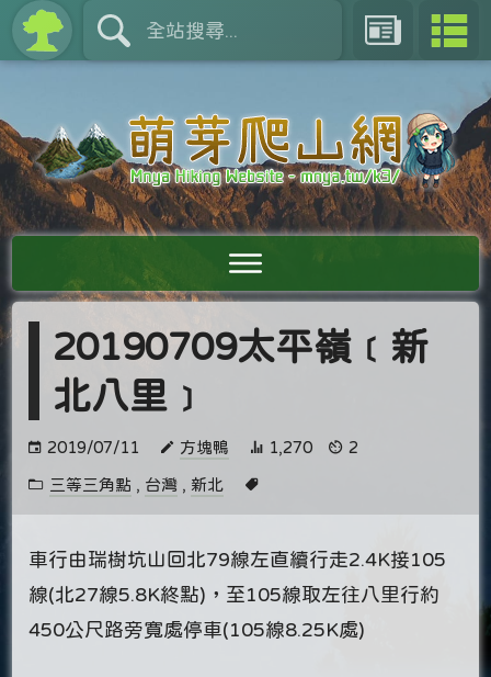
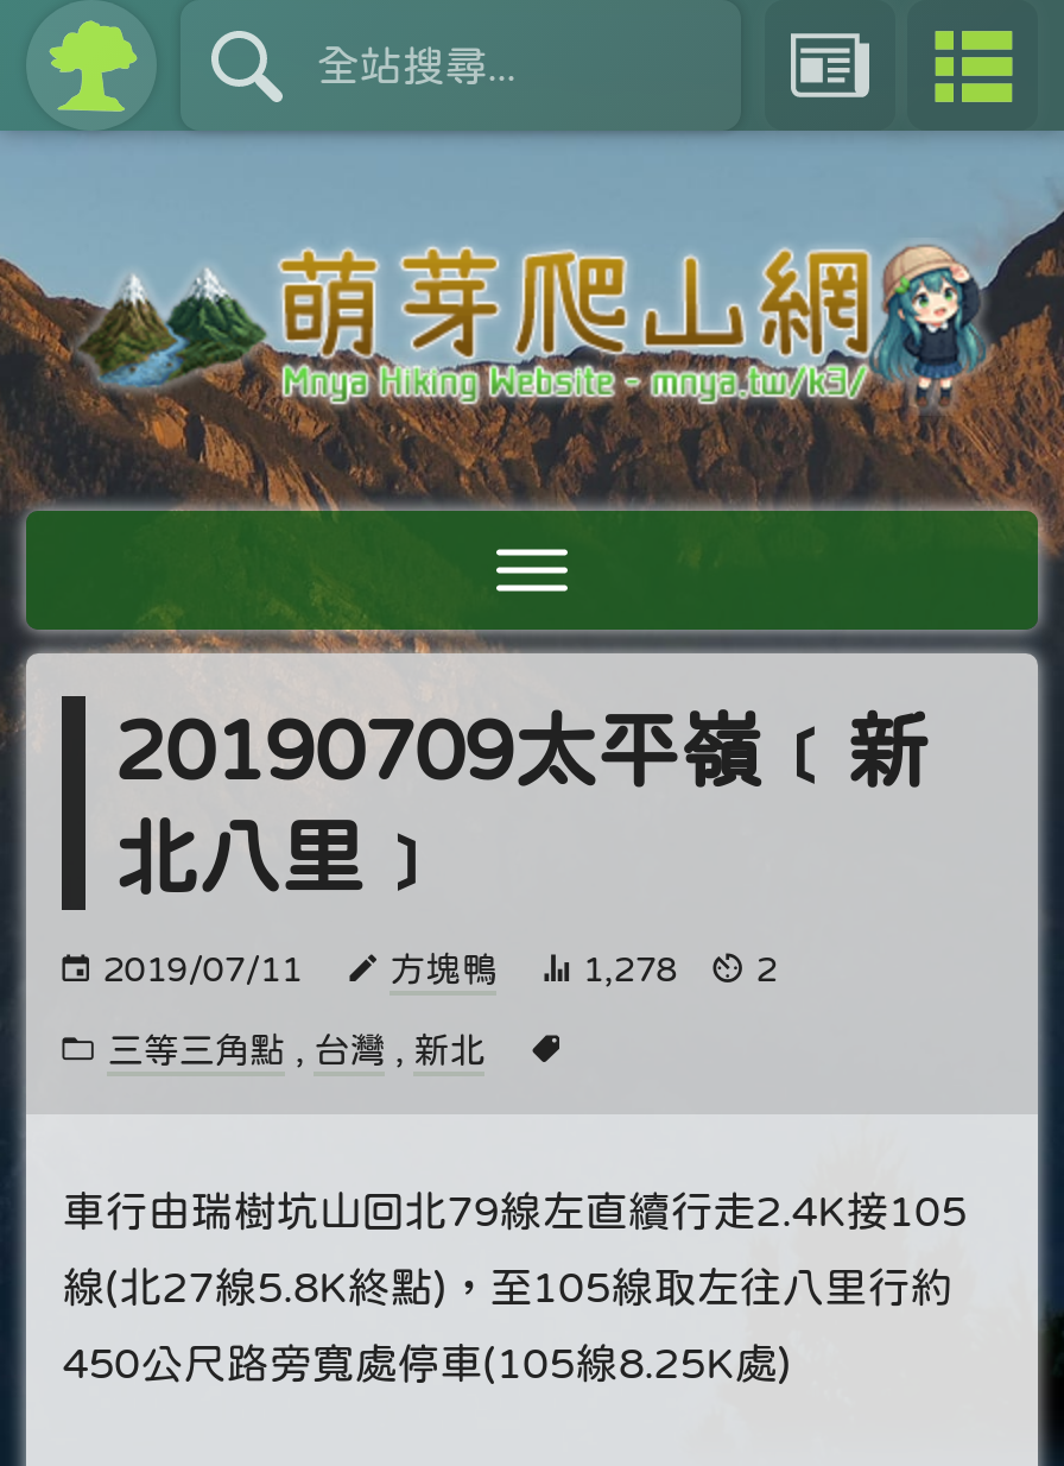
- 1,270 2
+ 1,278 2
